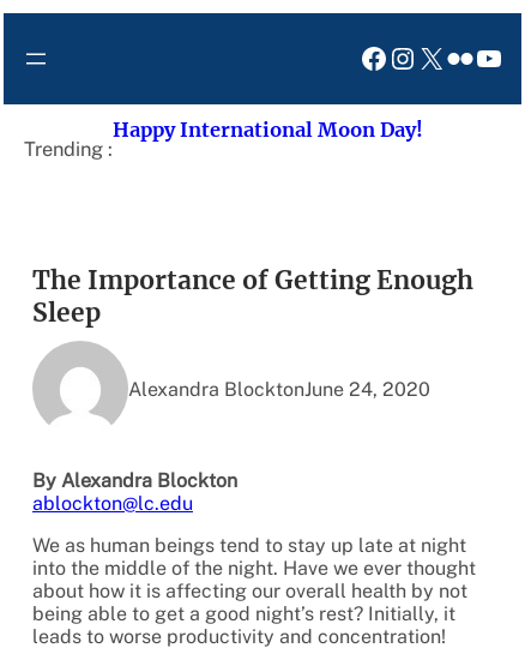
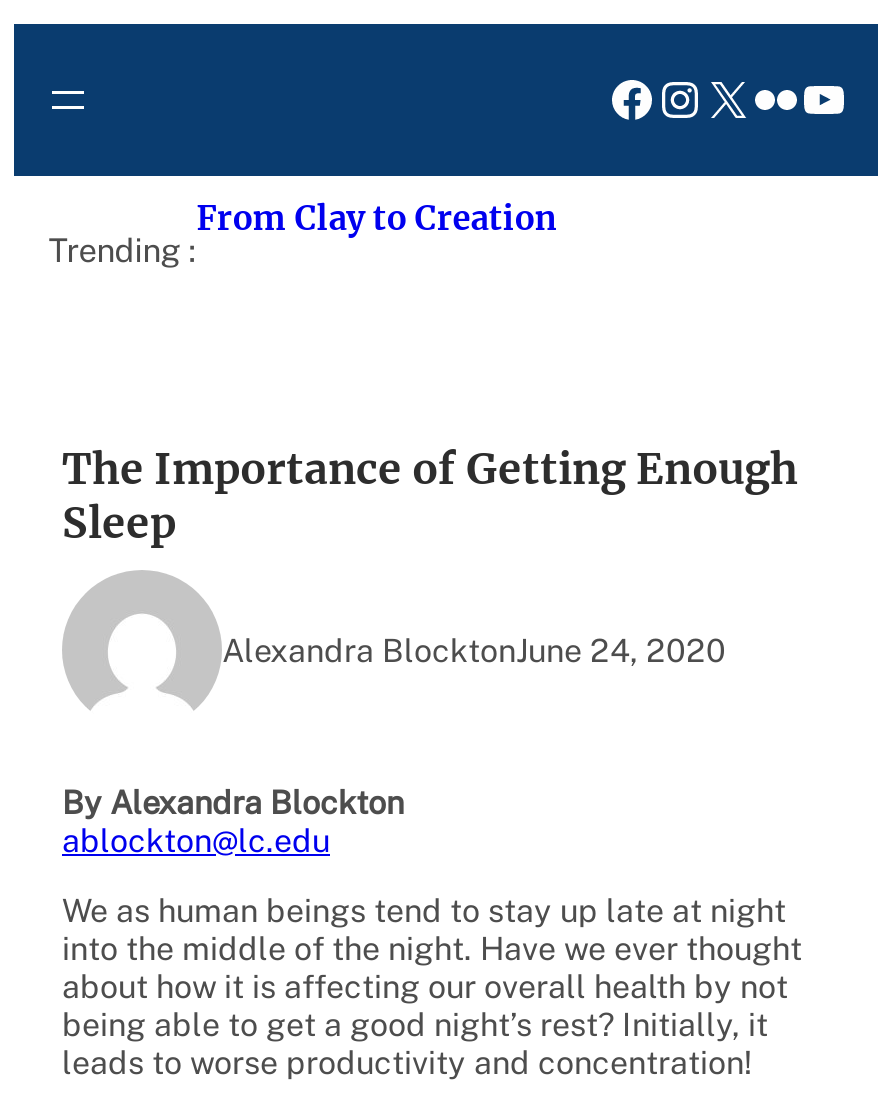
- Happy International Moon Day!
+ From Clay to Creation
